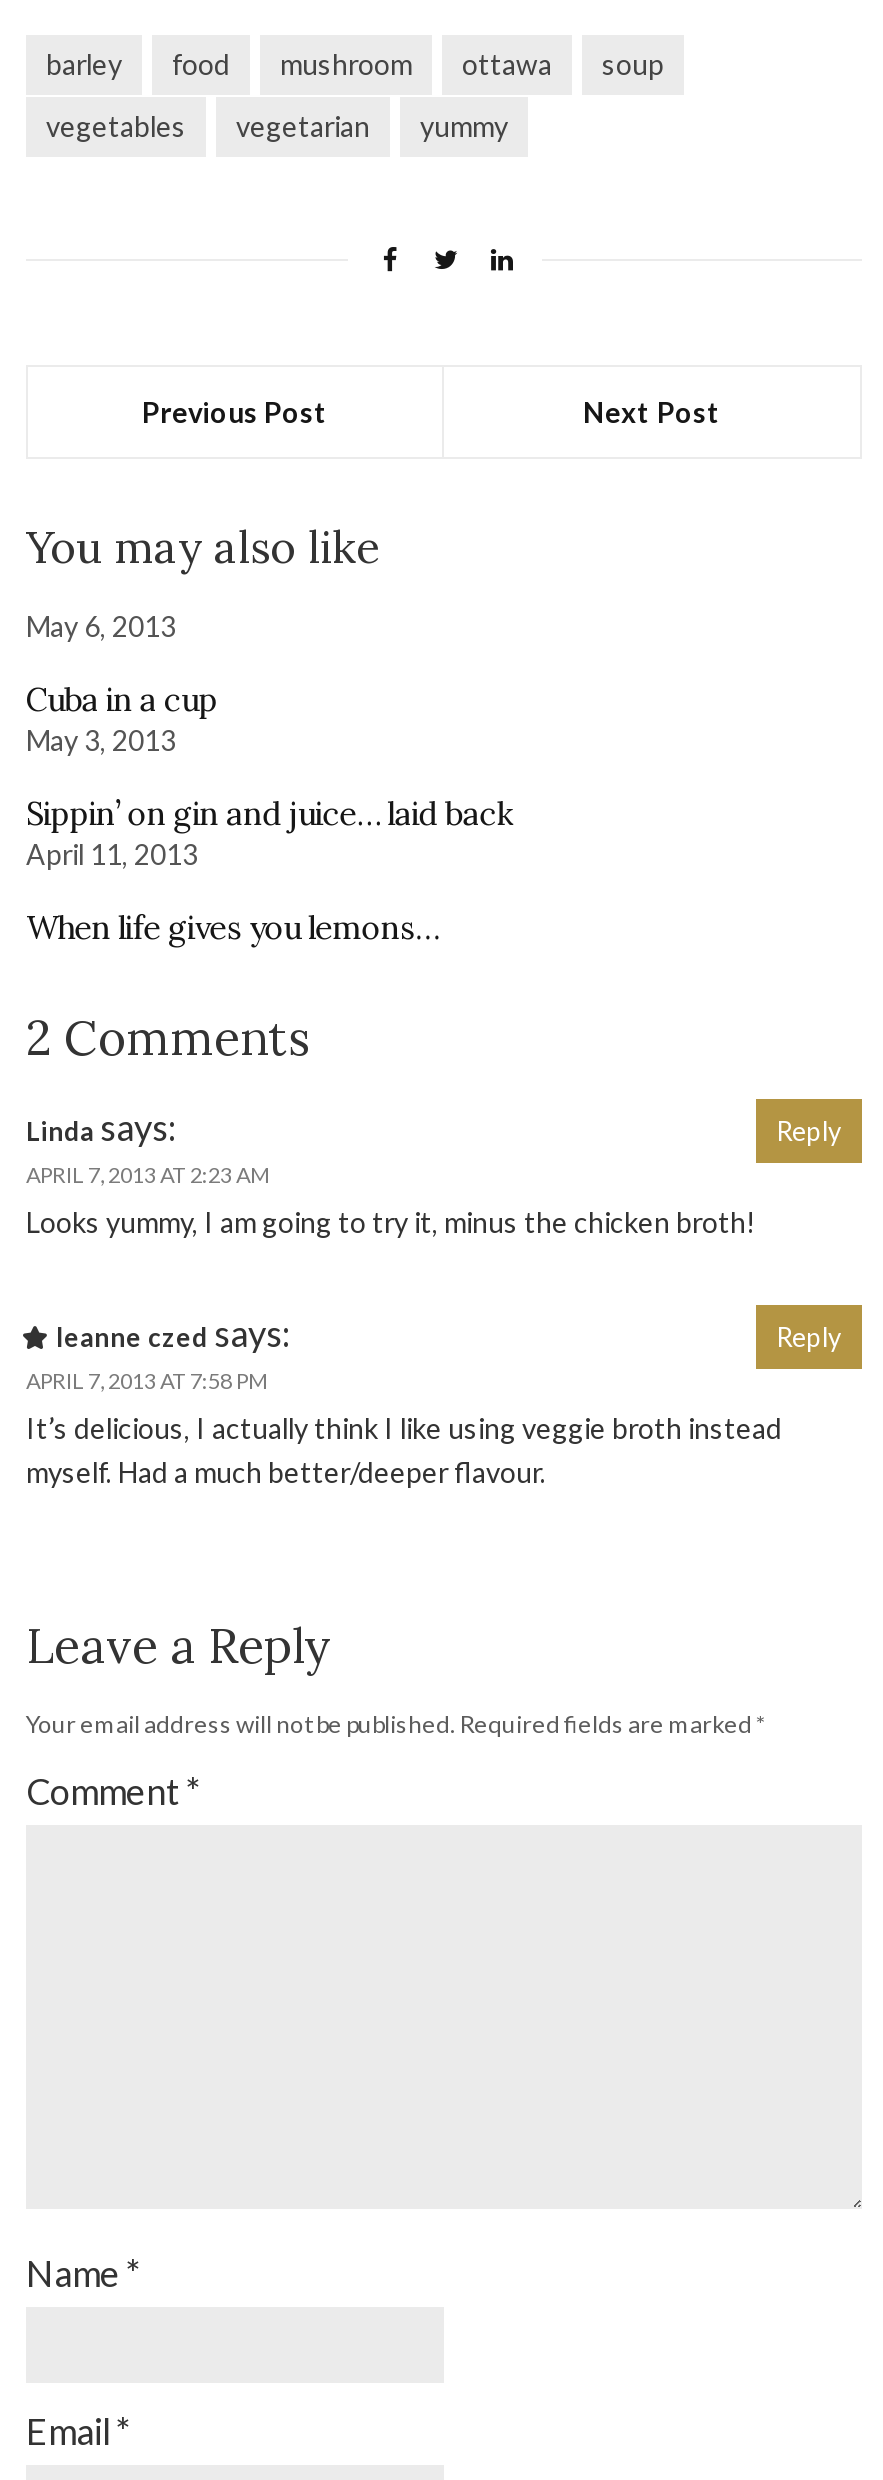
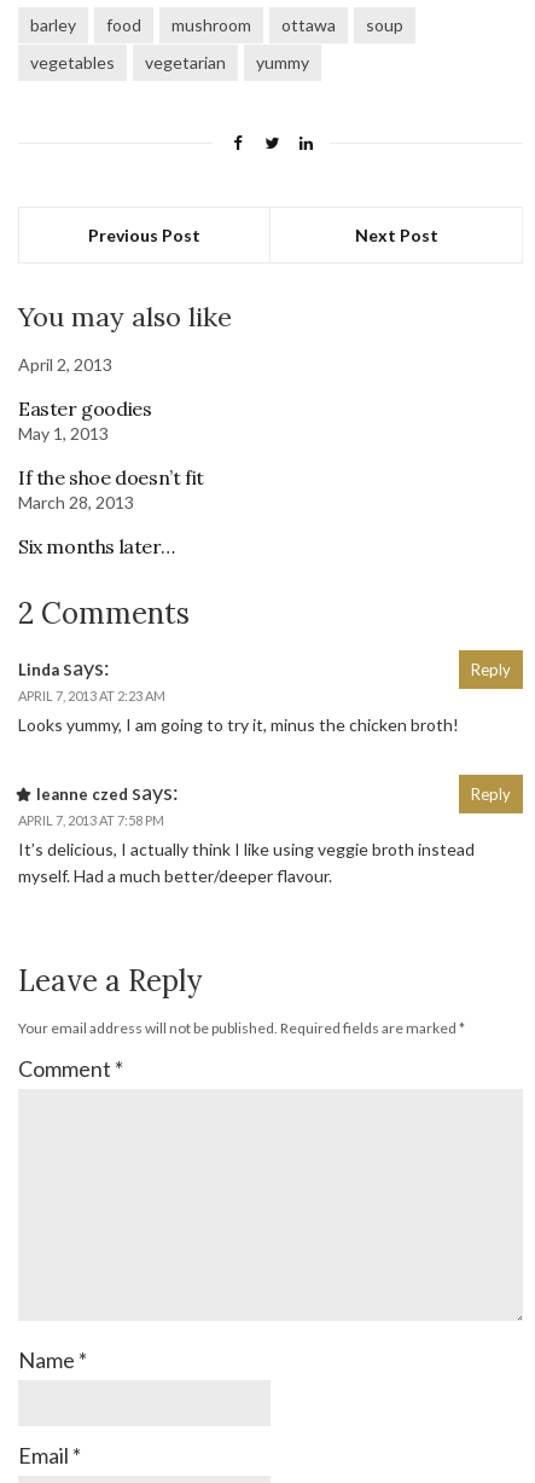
- May 6, 2013
+ April 2, 2013

- Cuba in a cup
- May 3, 2013
+ Easter goodies
+ May 1, 2013

- Sippin’ on gin and juice… laid back
- April 11, 2013
+ If the shoe doesn’t fit
+ March 28, 2013

- When life gives you lemons…
+ Six months later…
